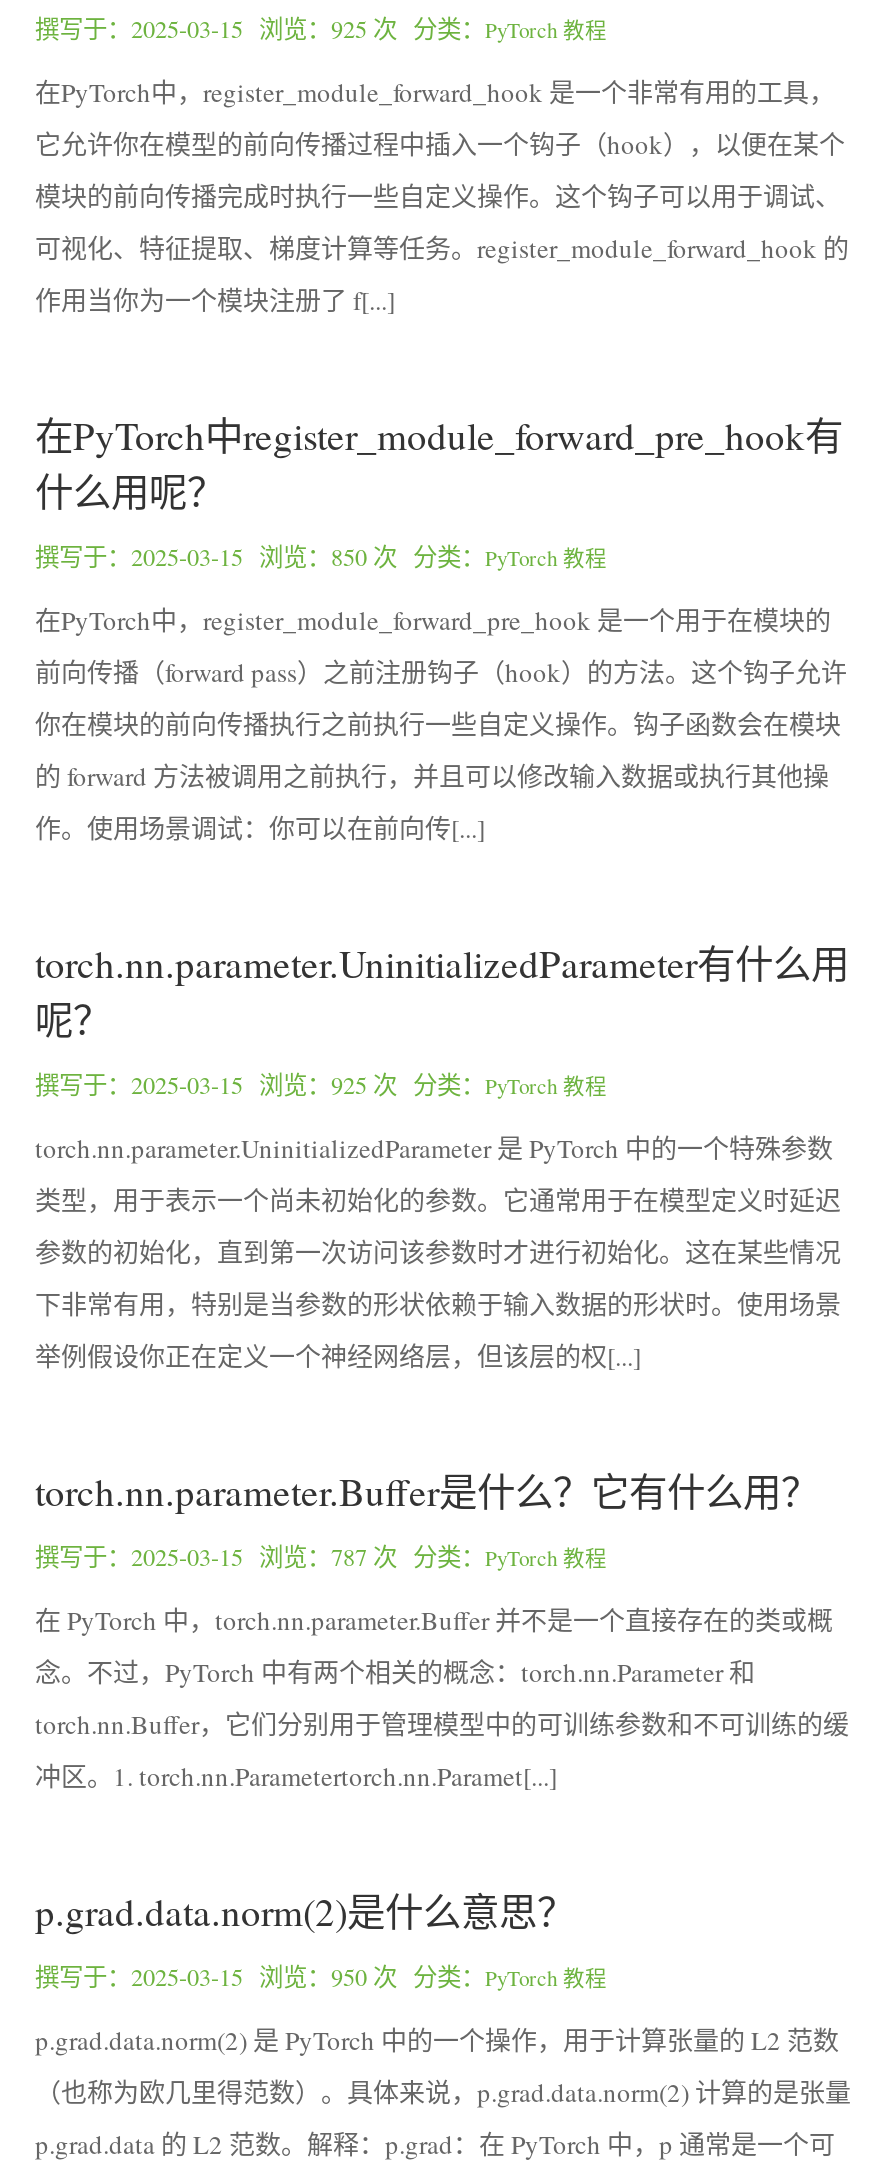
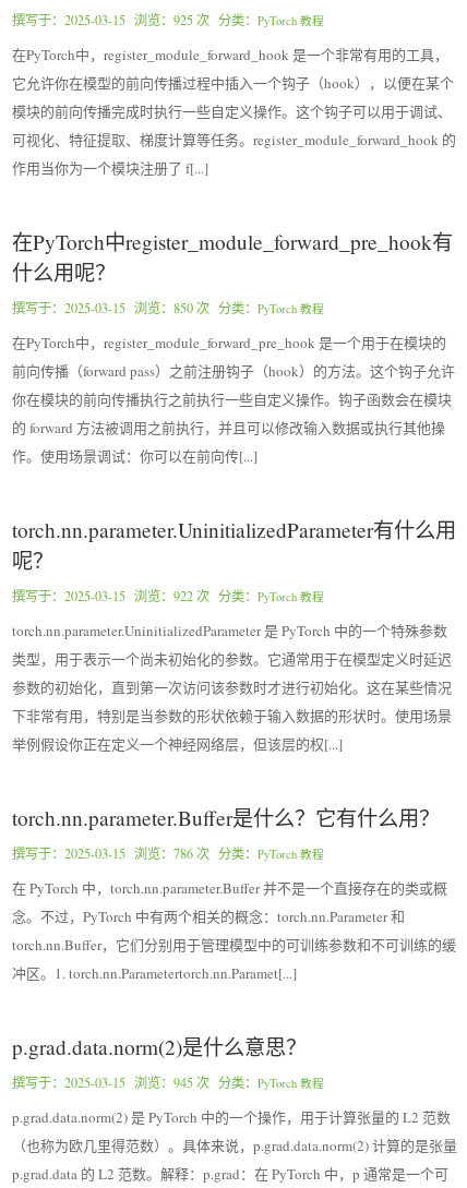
- 撰写于：2025-03-15浏览：925 次 分类：PyTorch 教程
+ 撰写于：2025-03-15浏览：922 次 分类：PyTorch 教程

- 撰写于：2025-03-15浏览：787 次 分类：PyTorch 教程
+ 撰写于：2025-03-15浏览：786 次 分类：PyTorch 教程

- 撰写于：2025-03-15浏览：950 次 分类：PyTorch 教程
+ 撰写于：2025-03-15浏览：945 次 分类：PyTorch 教程
